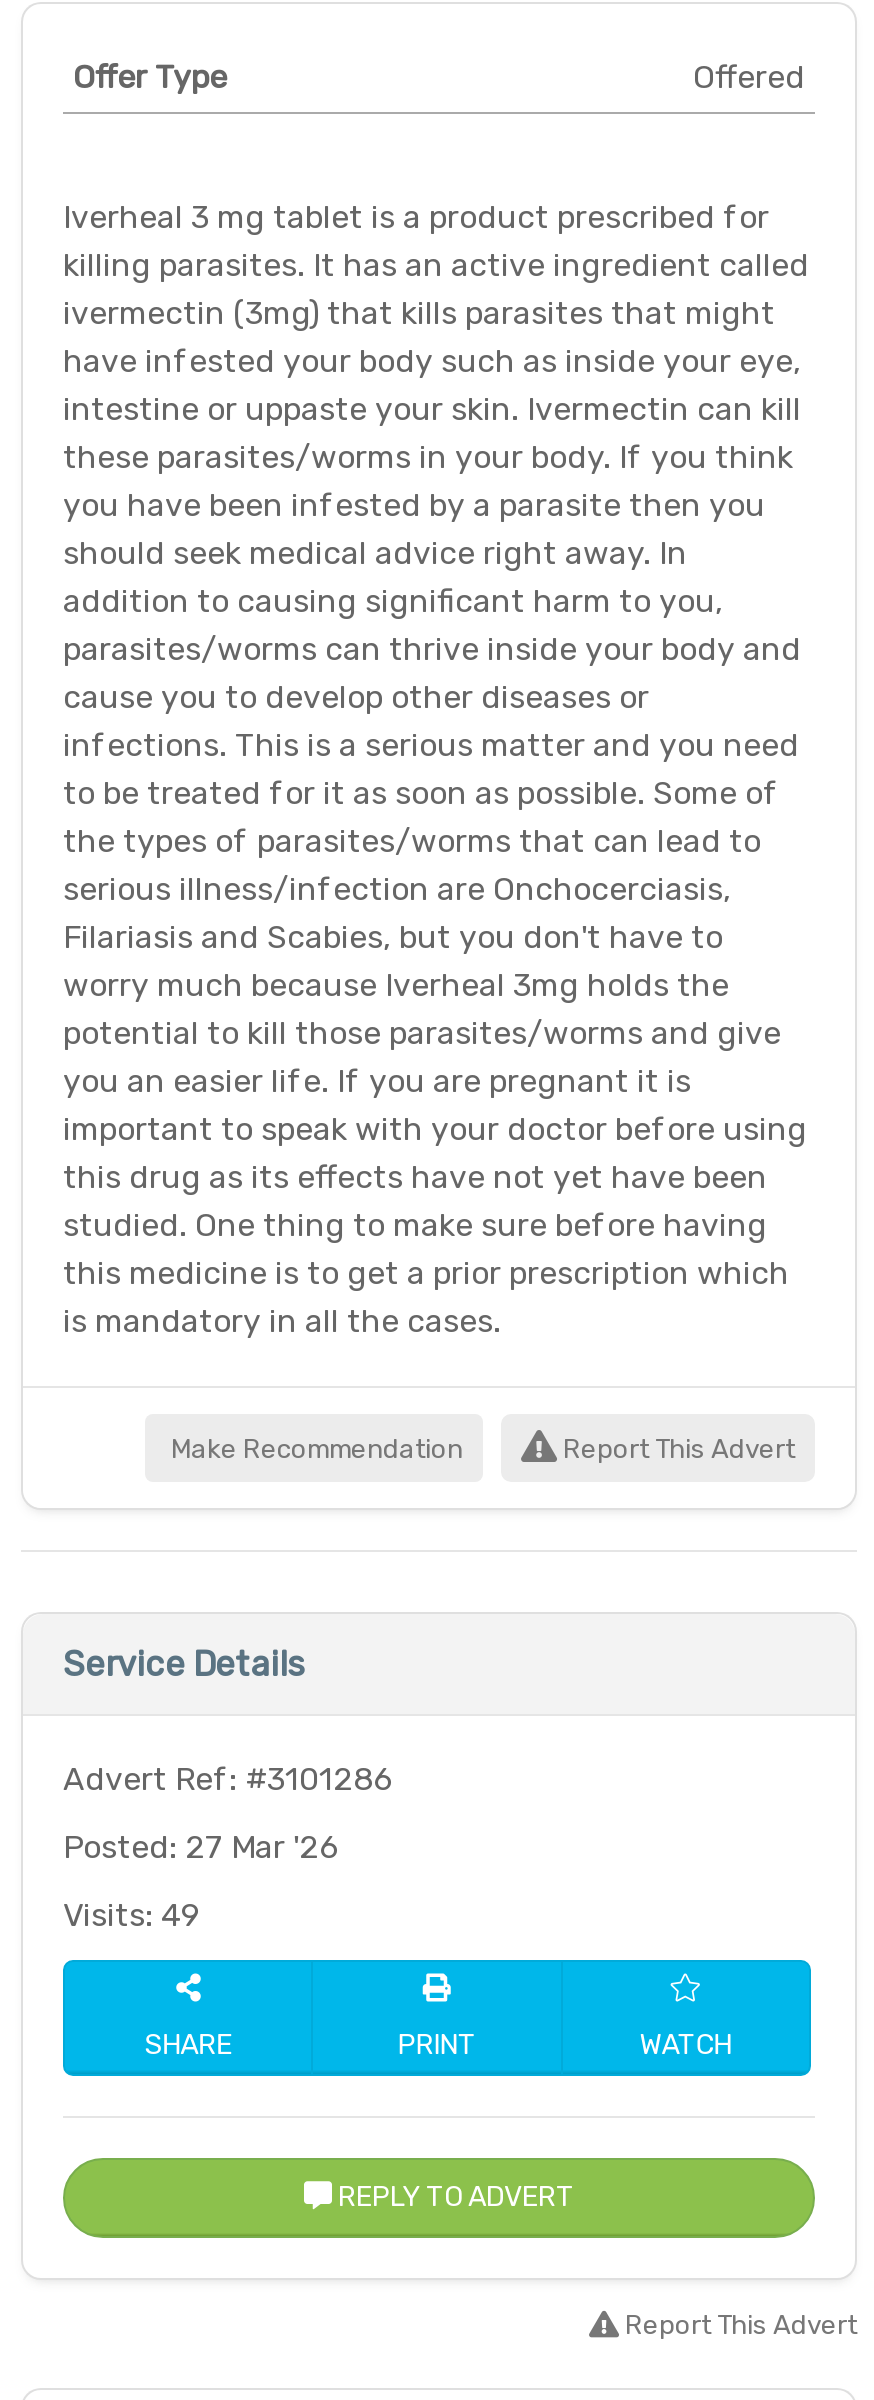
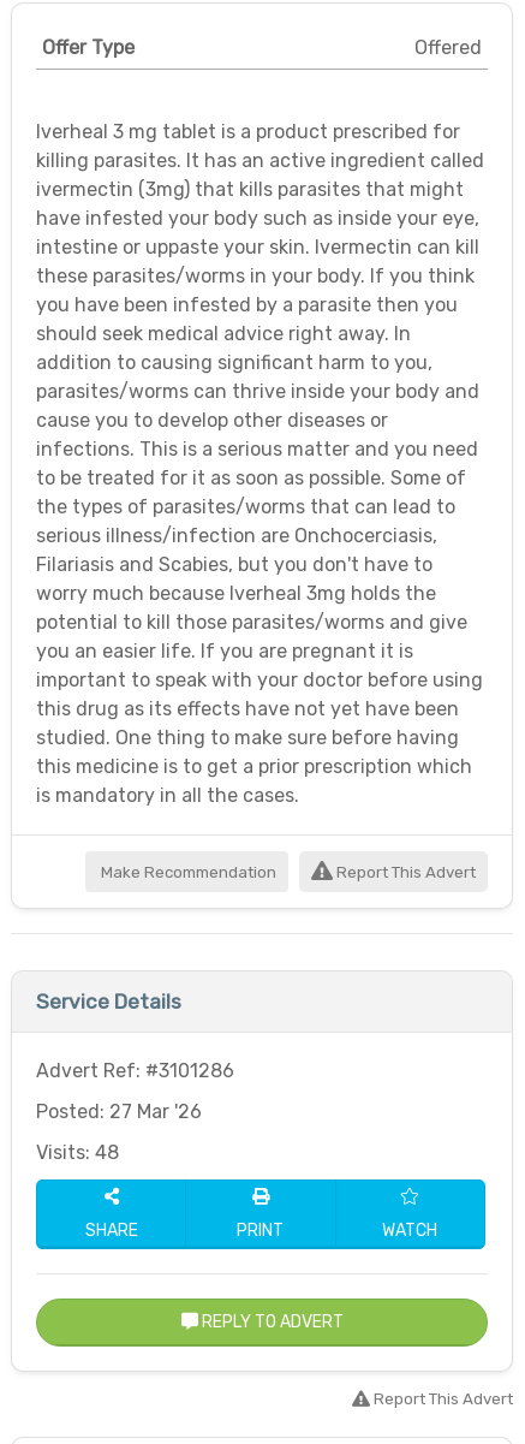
- Visits: 49
+ Visits: 48
